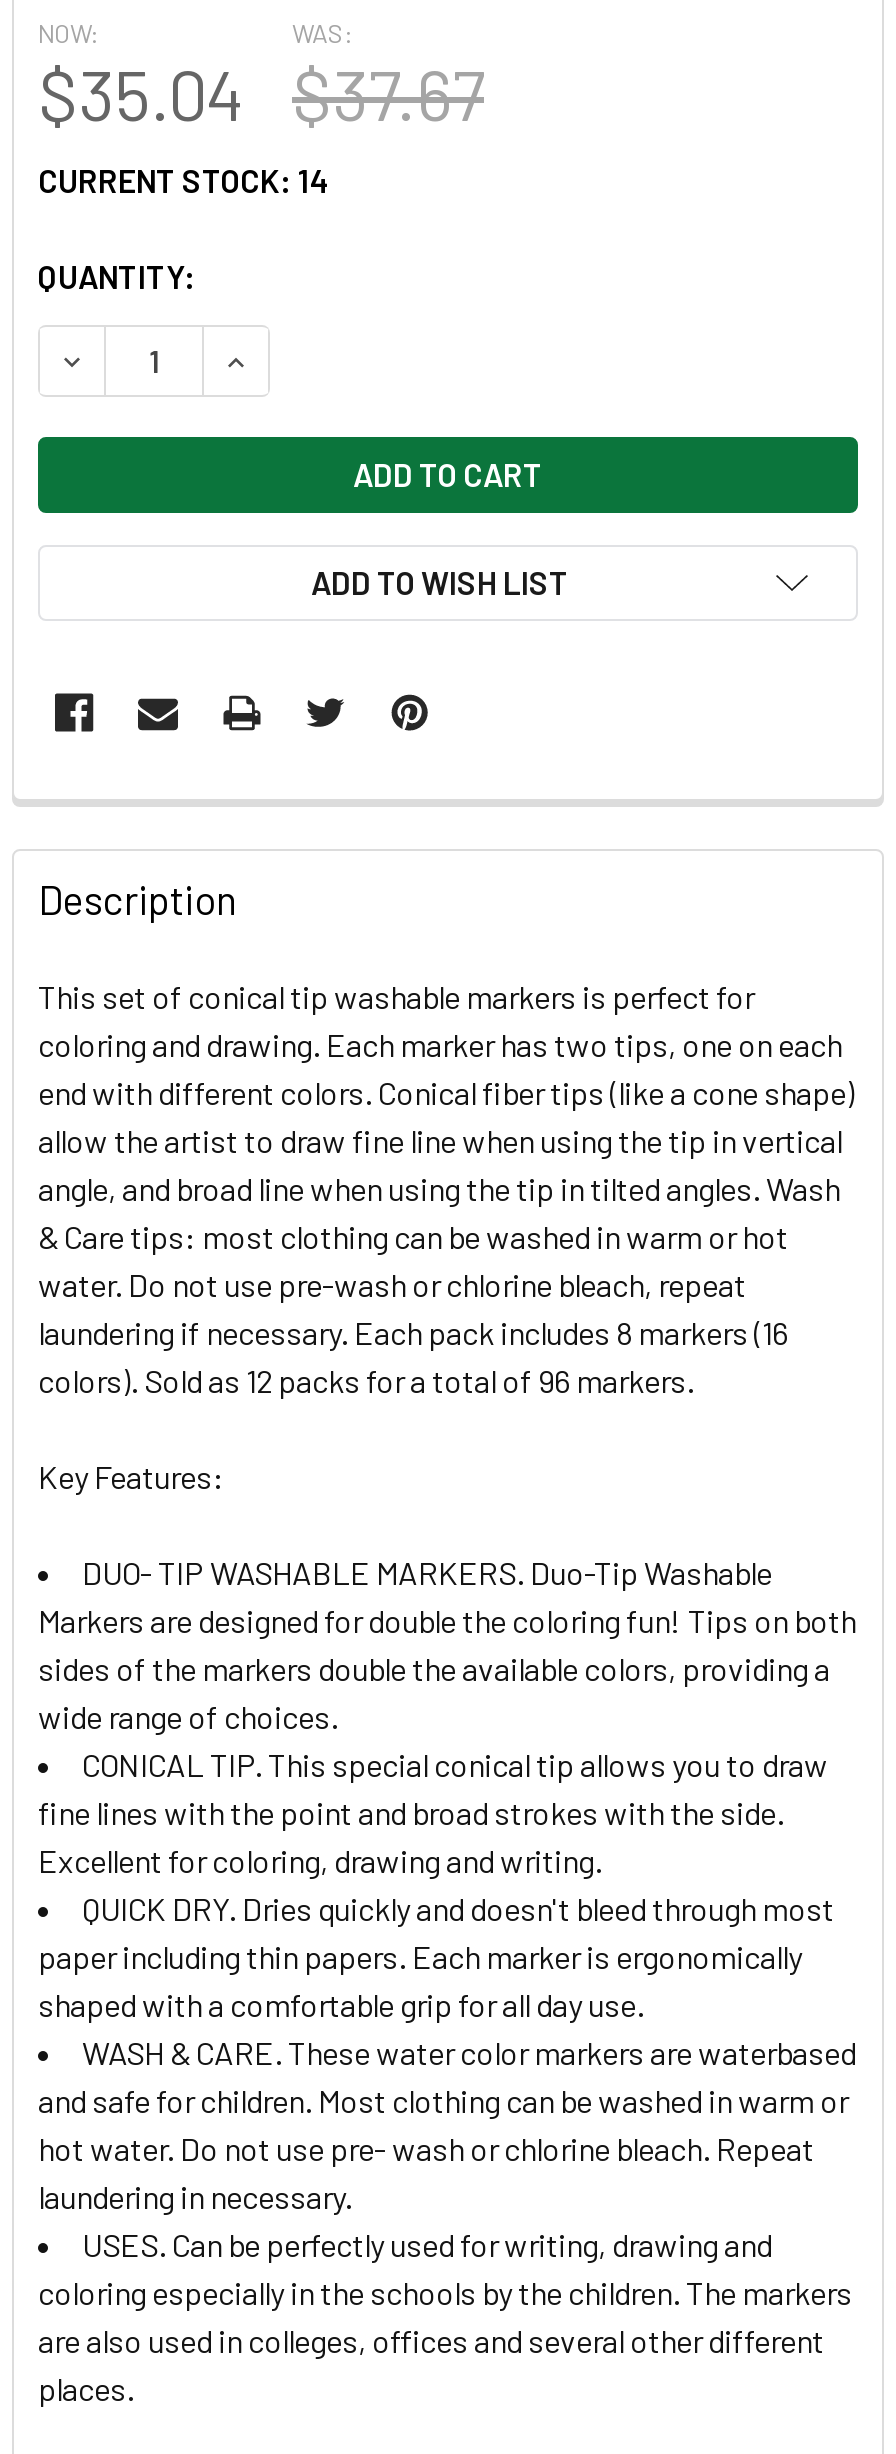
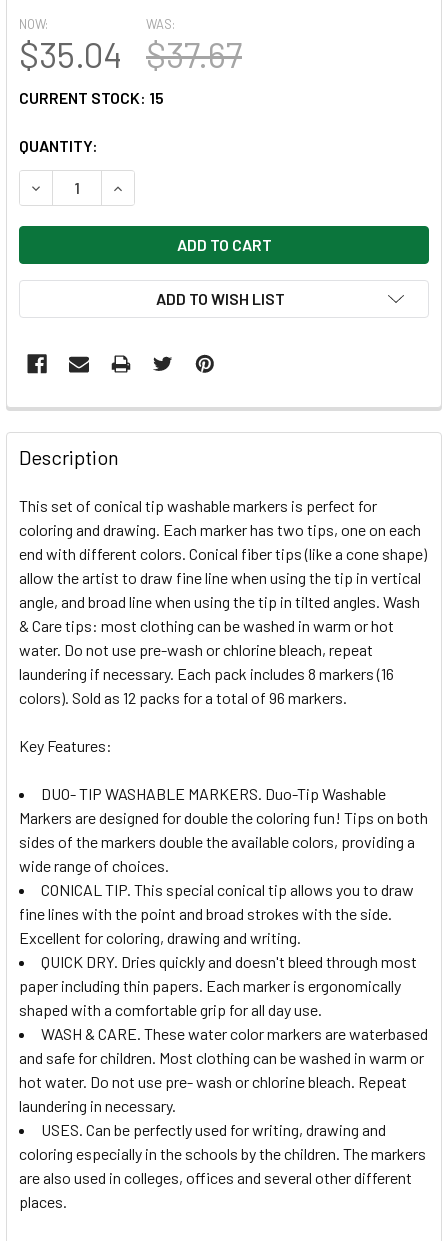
- CURRENT STOCK: 14
+ CURRENT STOCK: 15
